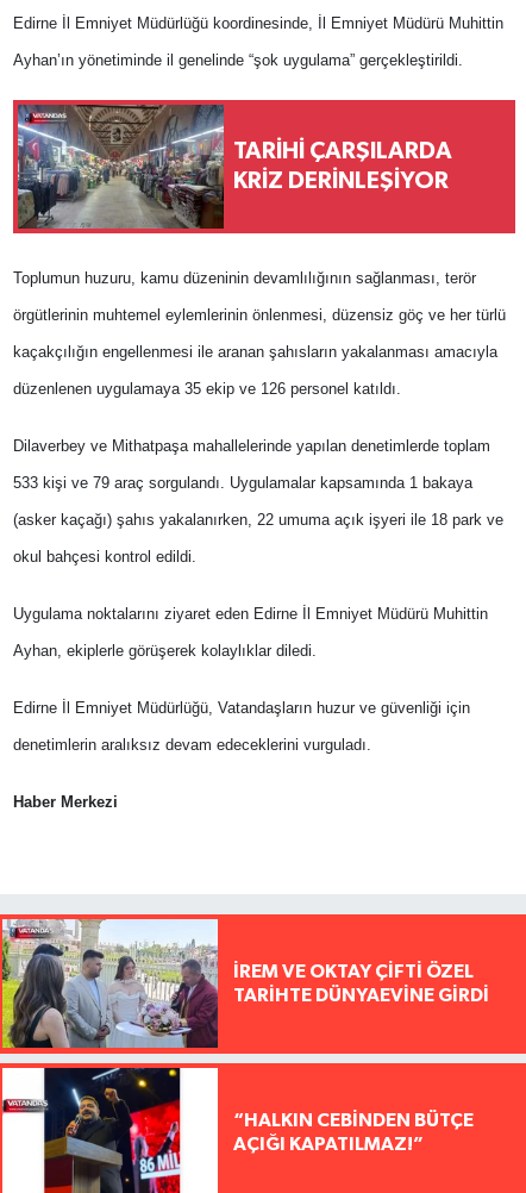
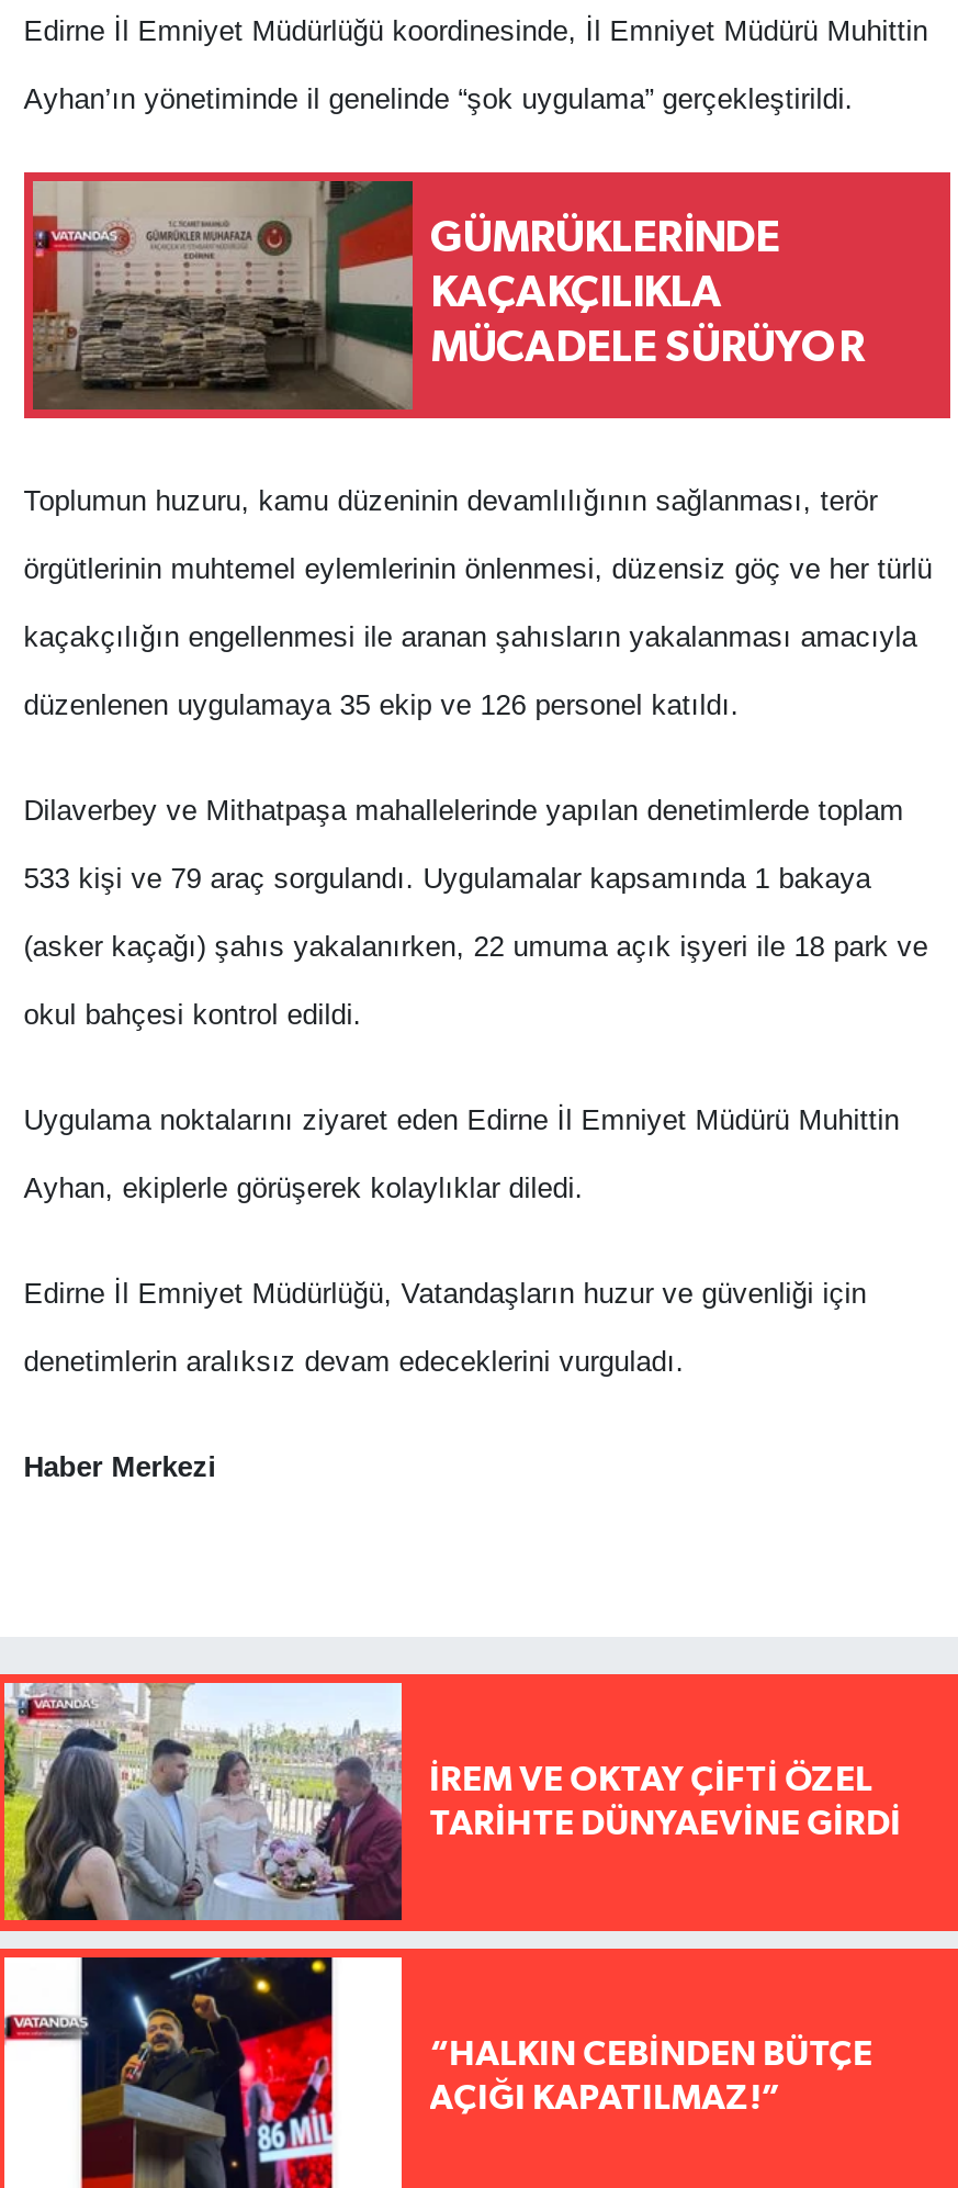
- [image]
- TARİHİ ÇARŞILARDA
- KRİZ DERİNLEŞİYOR
+ [image]
+ GÜMRÜKLERİNDE
+ KAÇAKÇILIKLA
+ MÜCADELE SÜRÜYOR
